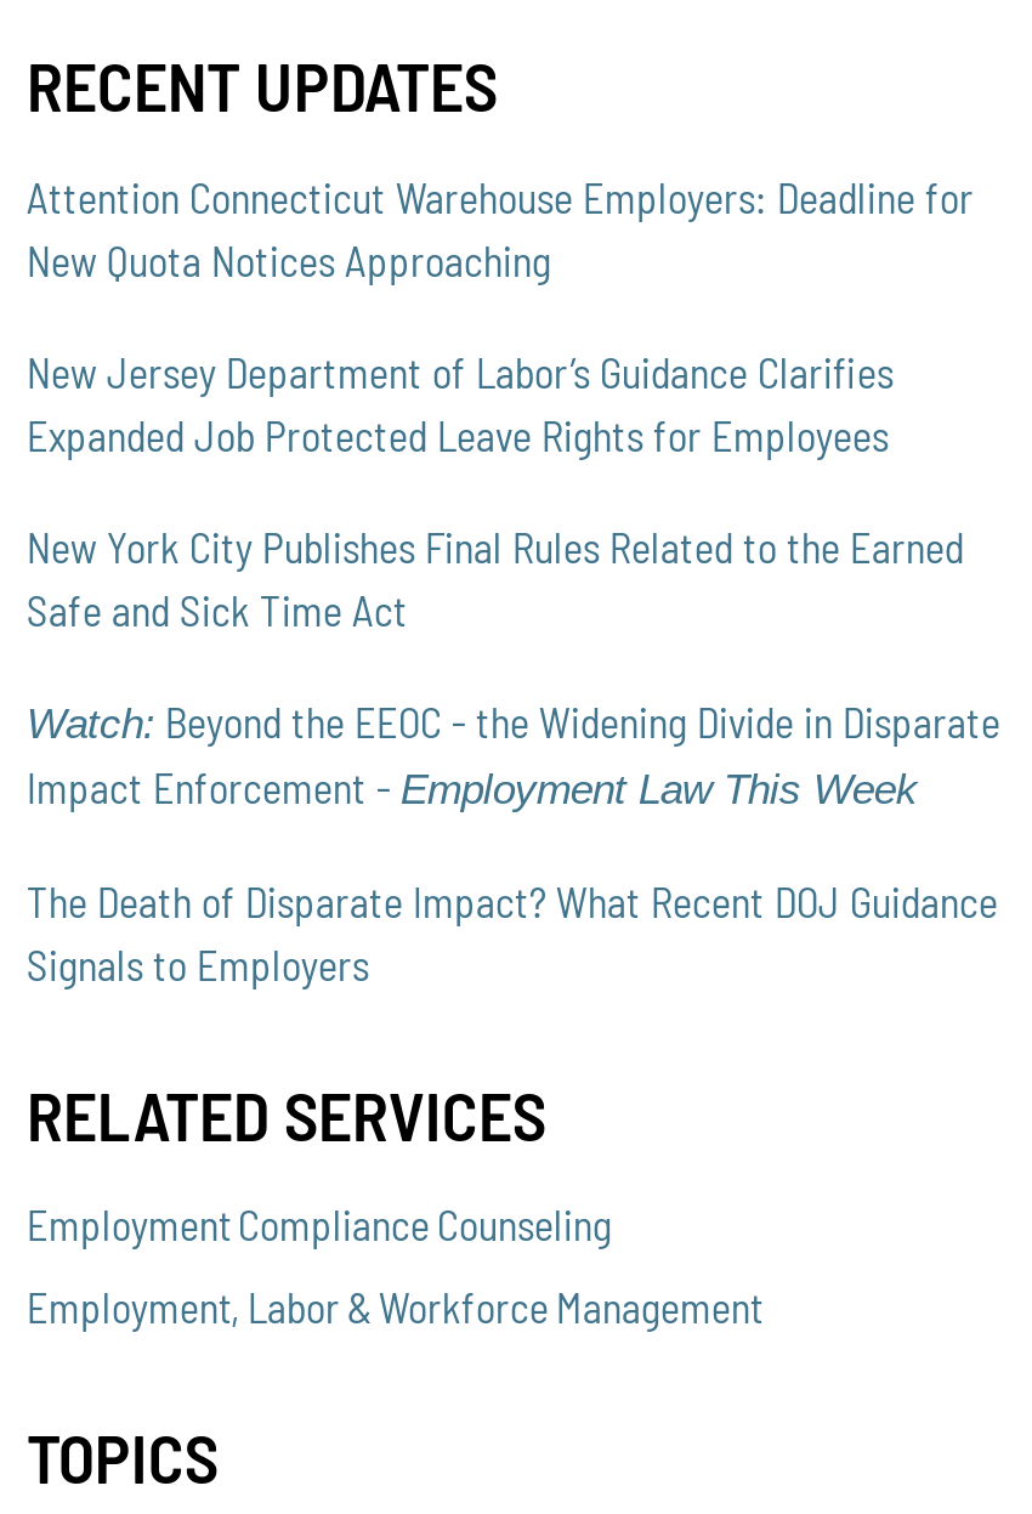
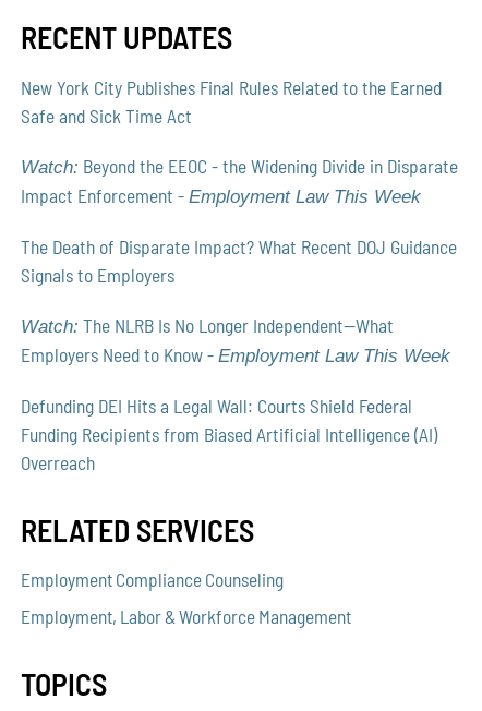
- Attention Connecticut Warehouse Employers: Deadline for
- New Quota Notices Approaching
- New Jersey Department of Labor’s Guidance Clarifies
- Expanded Job Protected Leave Rights for Employees

moved up: New York City Publishes Final Rules Related to the Earned | Safe and Sick Time Act | Watch: Beyond the EEOC - the Widening Divide in Disparate | Impact Enforcement - Employment Law This Week | The Death of Disparate Impact? What Recent DOJ Guidance | Signals to Employers

+ Watch: The NLRB Is No Longer Independent—What
+ Employers Need to Know - Employment Law This Week
+ Defunding DEI Hits a Legal Wall: Courts Shield Federal
+ Funding Recipients from Biased Artificial Intelligence (AI)
+ Overreach
